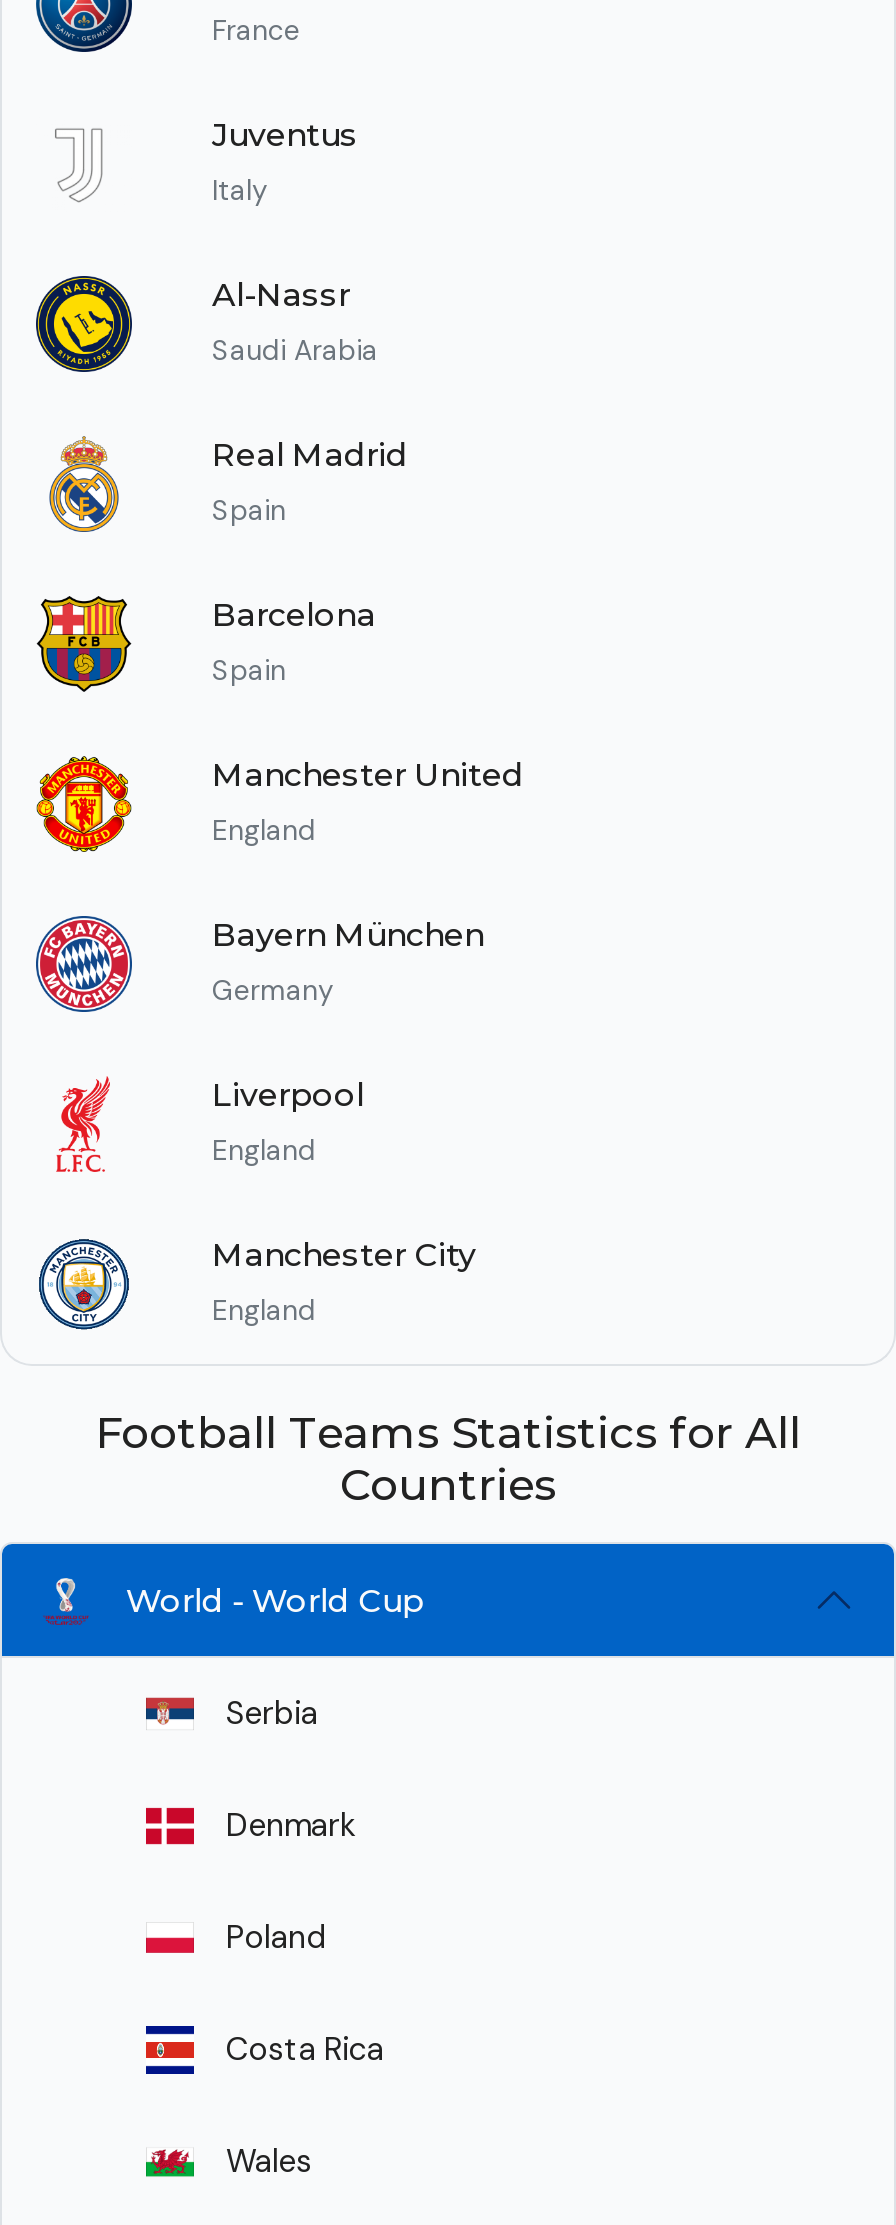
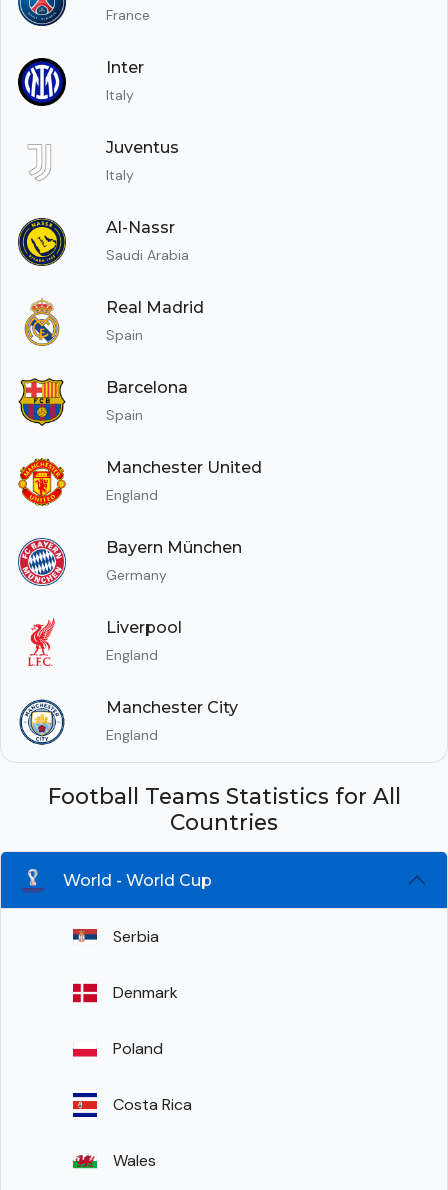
+ [image]
+ Inter
+ Italy
